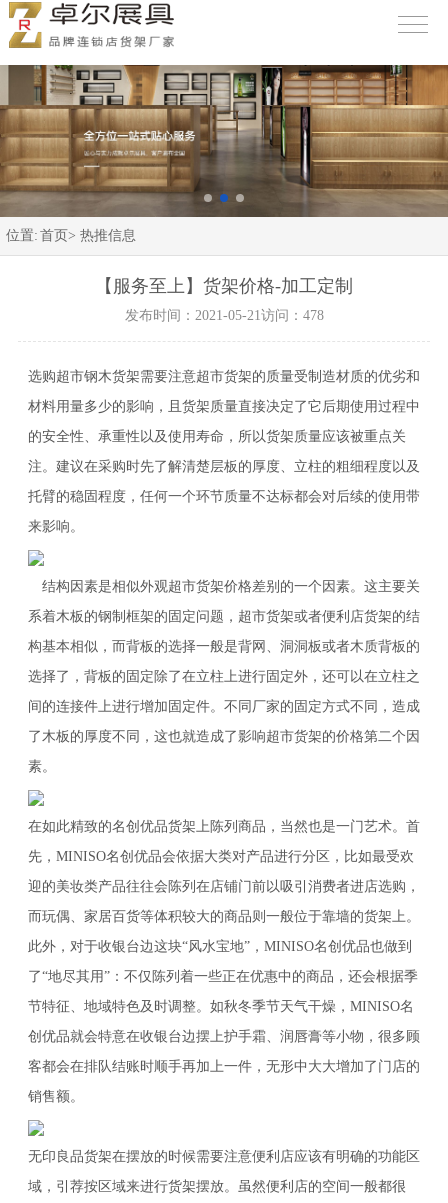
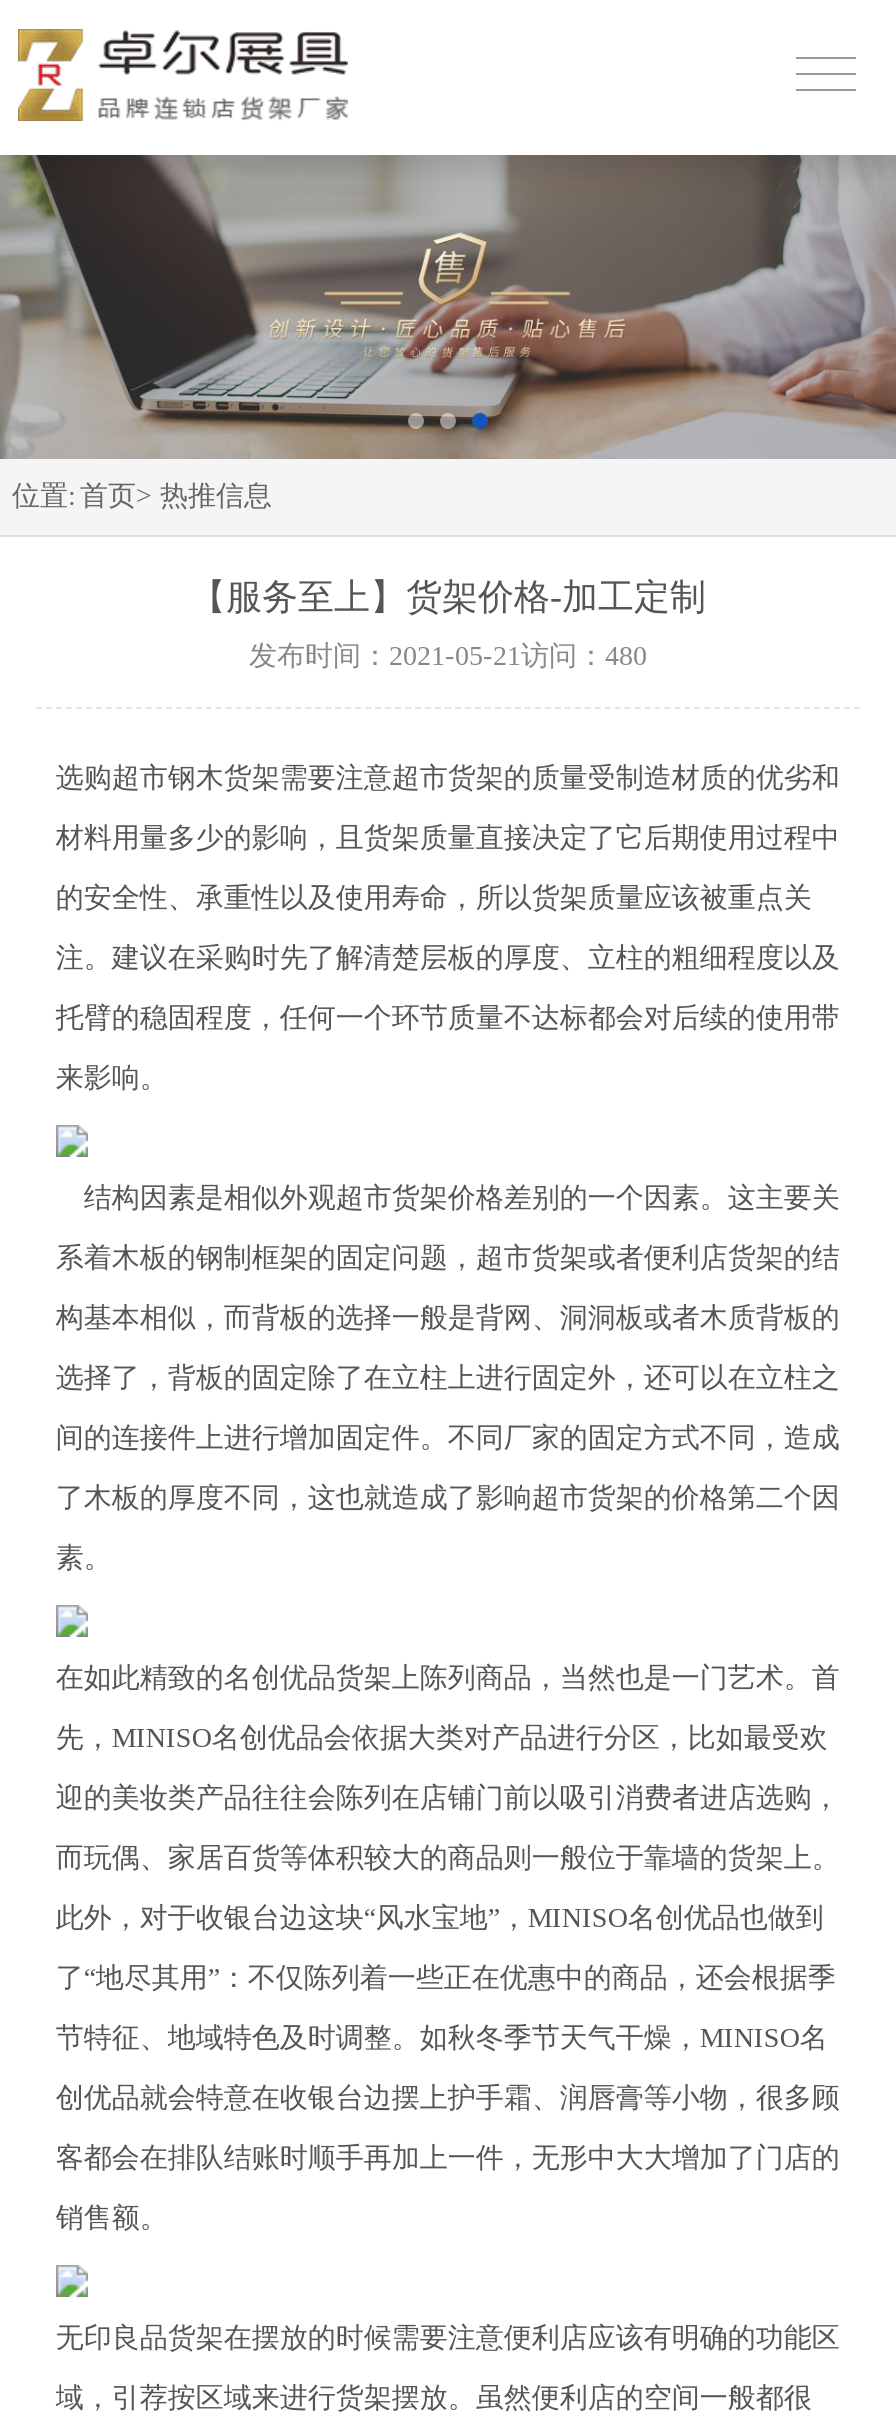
- [image]
+ [image]

- 发布时间：2021-05-21访问：478
+ 发布时间：2021-05-21访问：480
